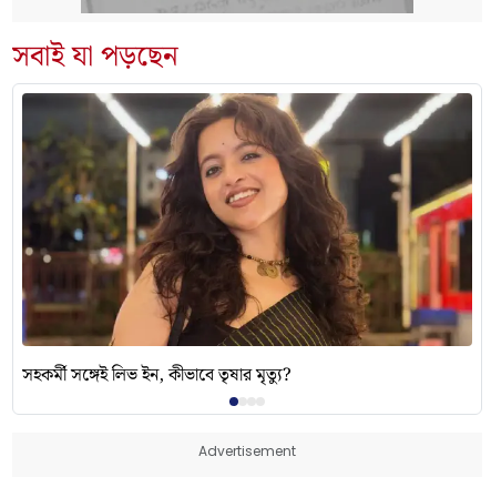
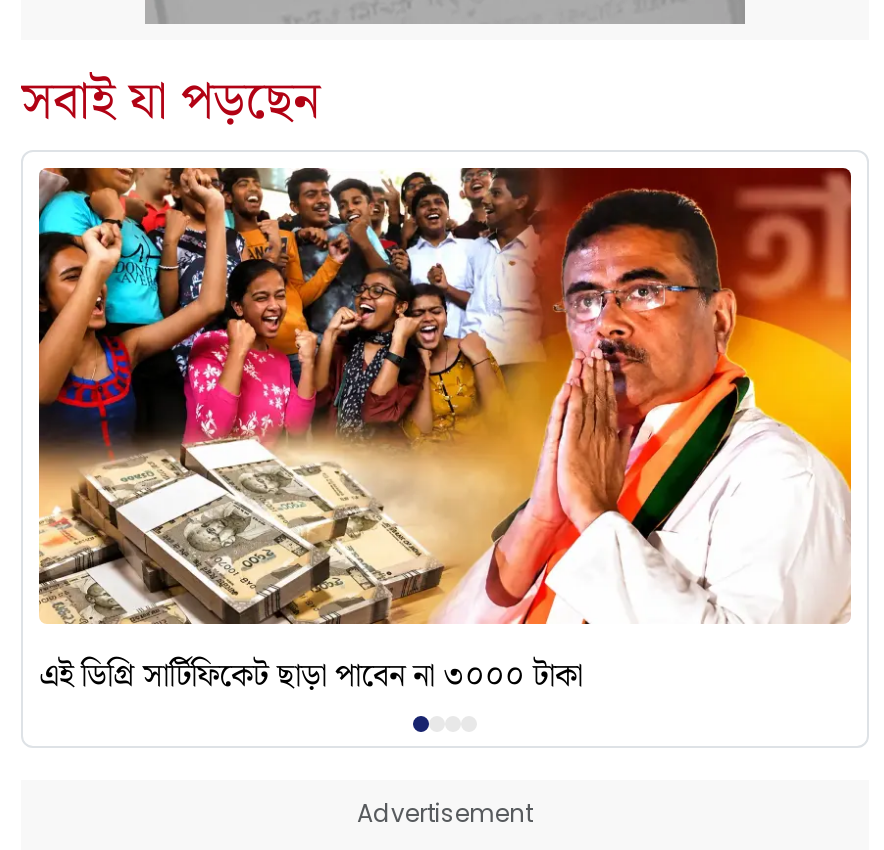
- [image]
- সহকর্মী সঙ্গেই লিভ ইন, কীভাবে তৃষার মৃত্যু?
+ [image]
+ এই ডিগ্রি সার্টিফিকেট ছাড়া পাবেন না ৩০০০ টাকা
